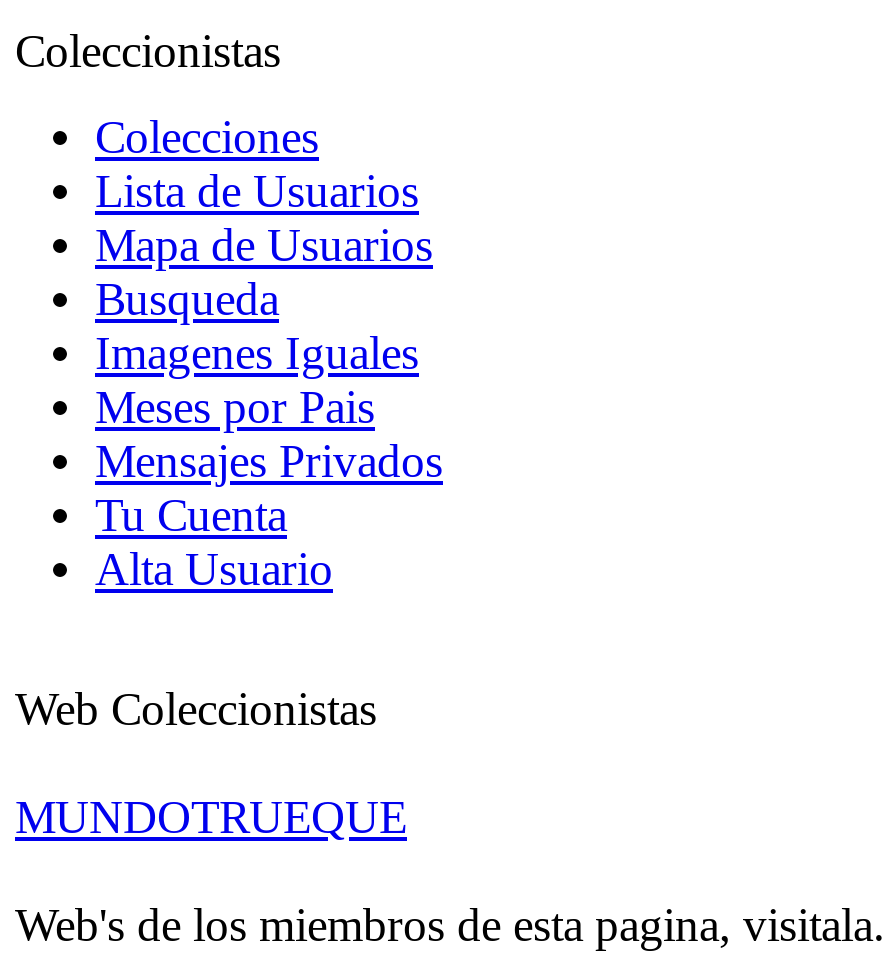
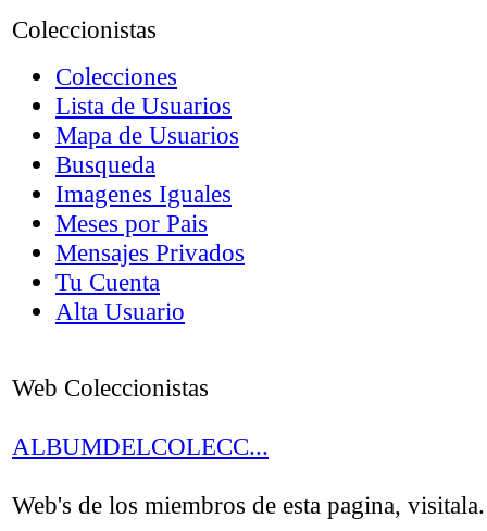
- MUNDOTRUEQUE
+ ALBUMDELCOLECC...
